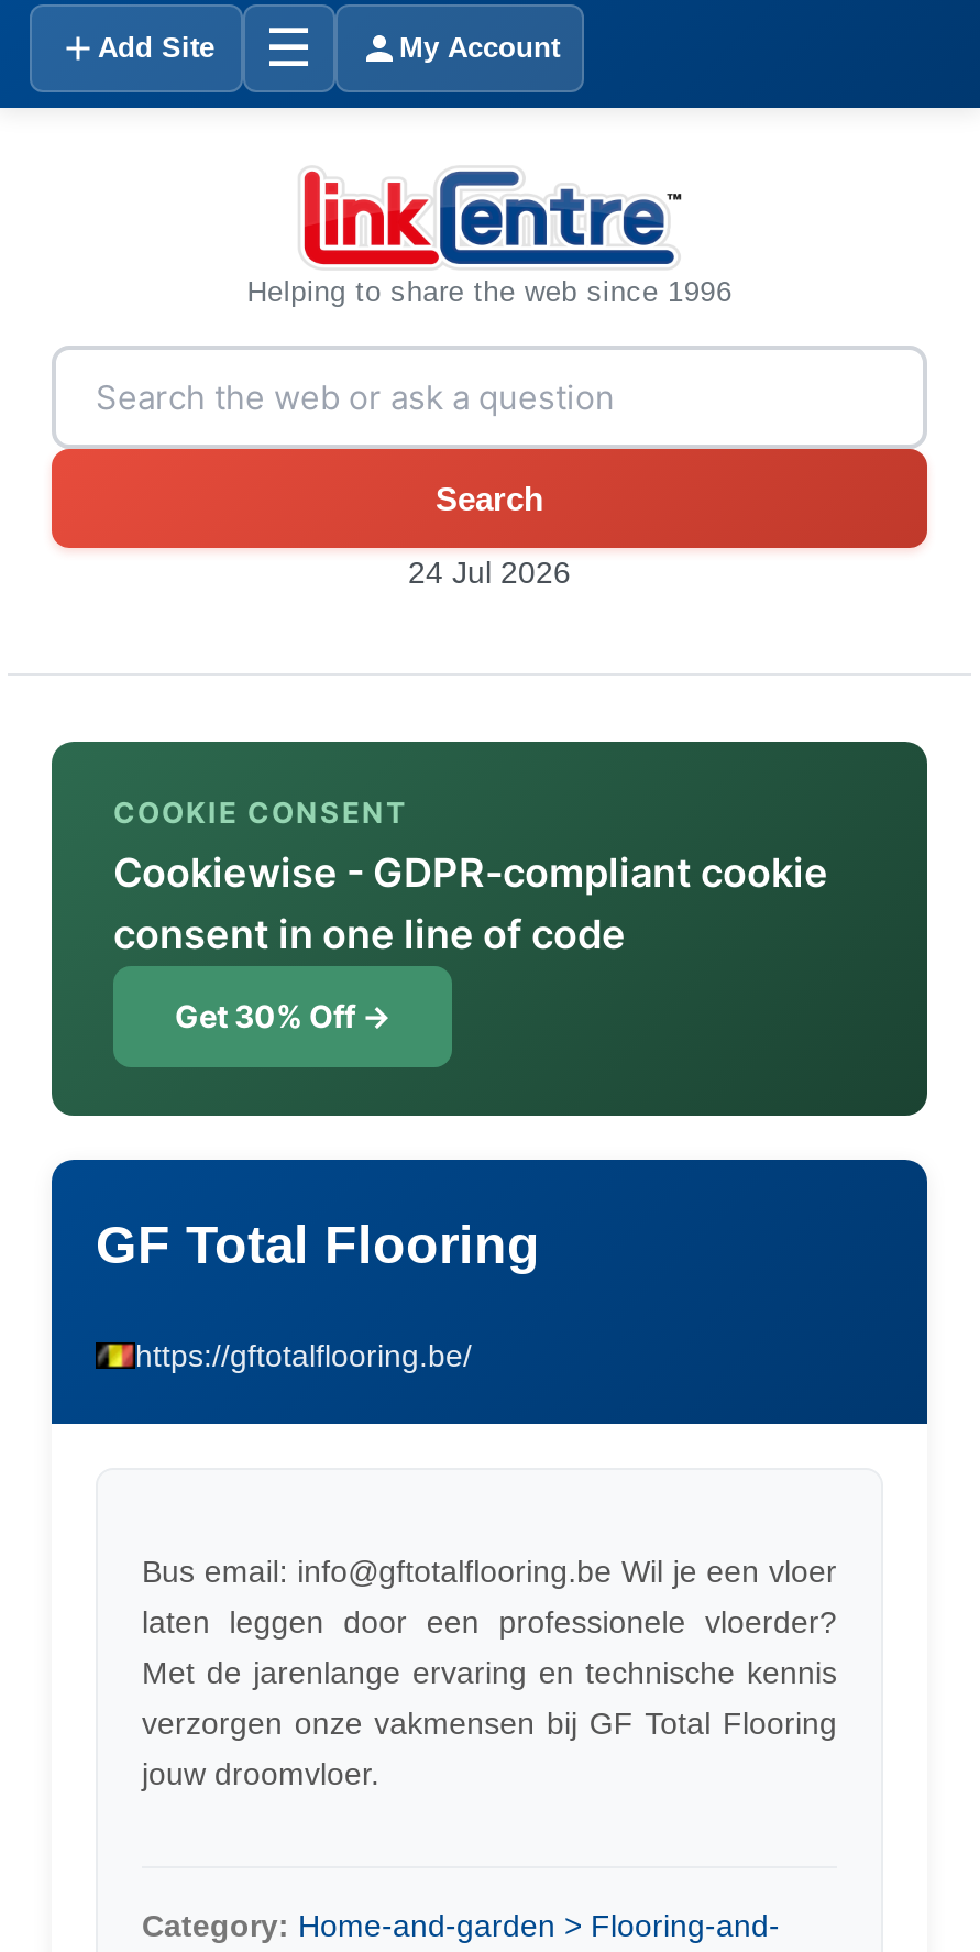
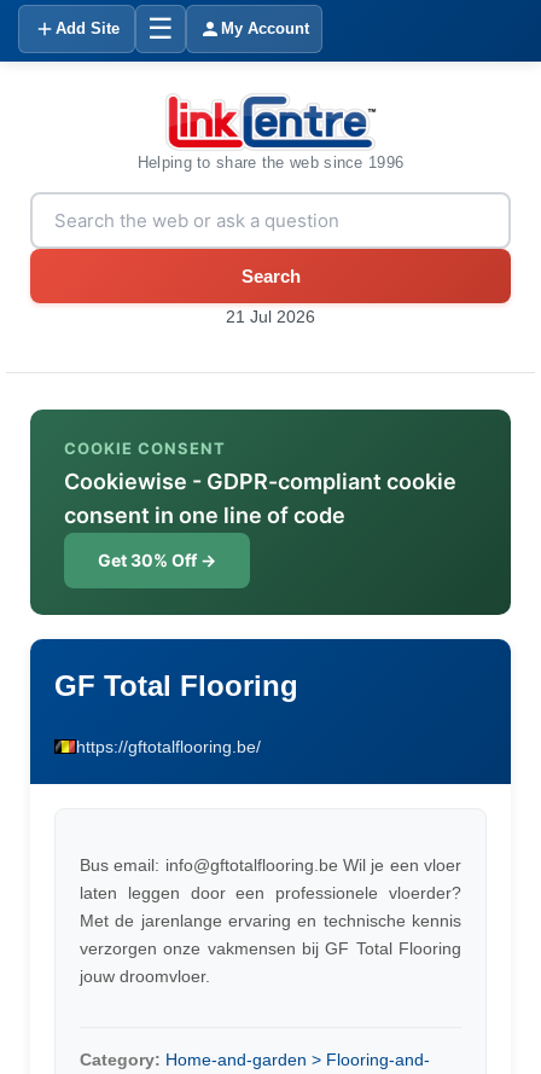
- 24 Jul 2026
+ 21 Jul 2026
